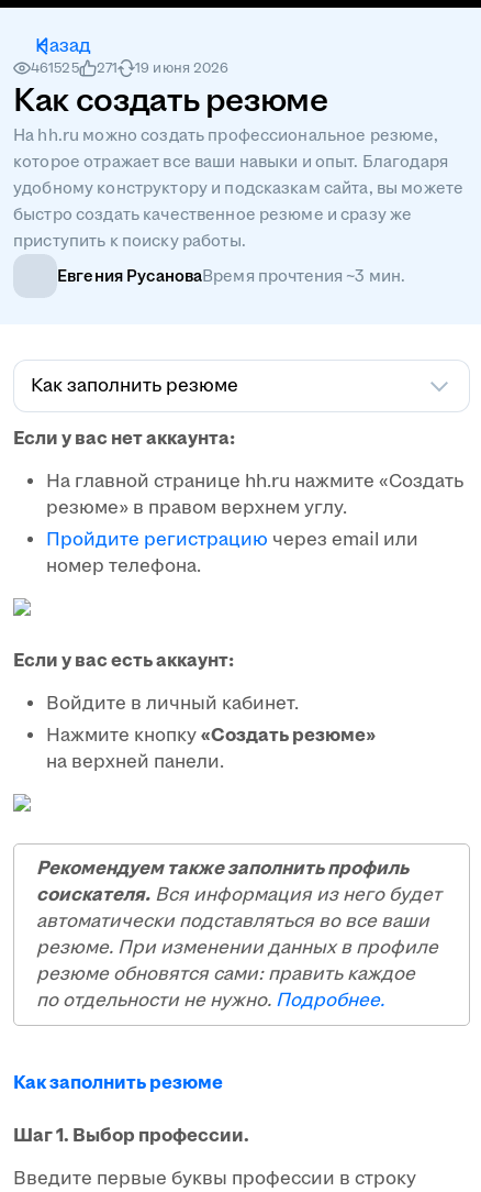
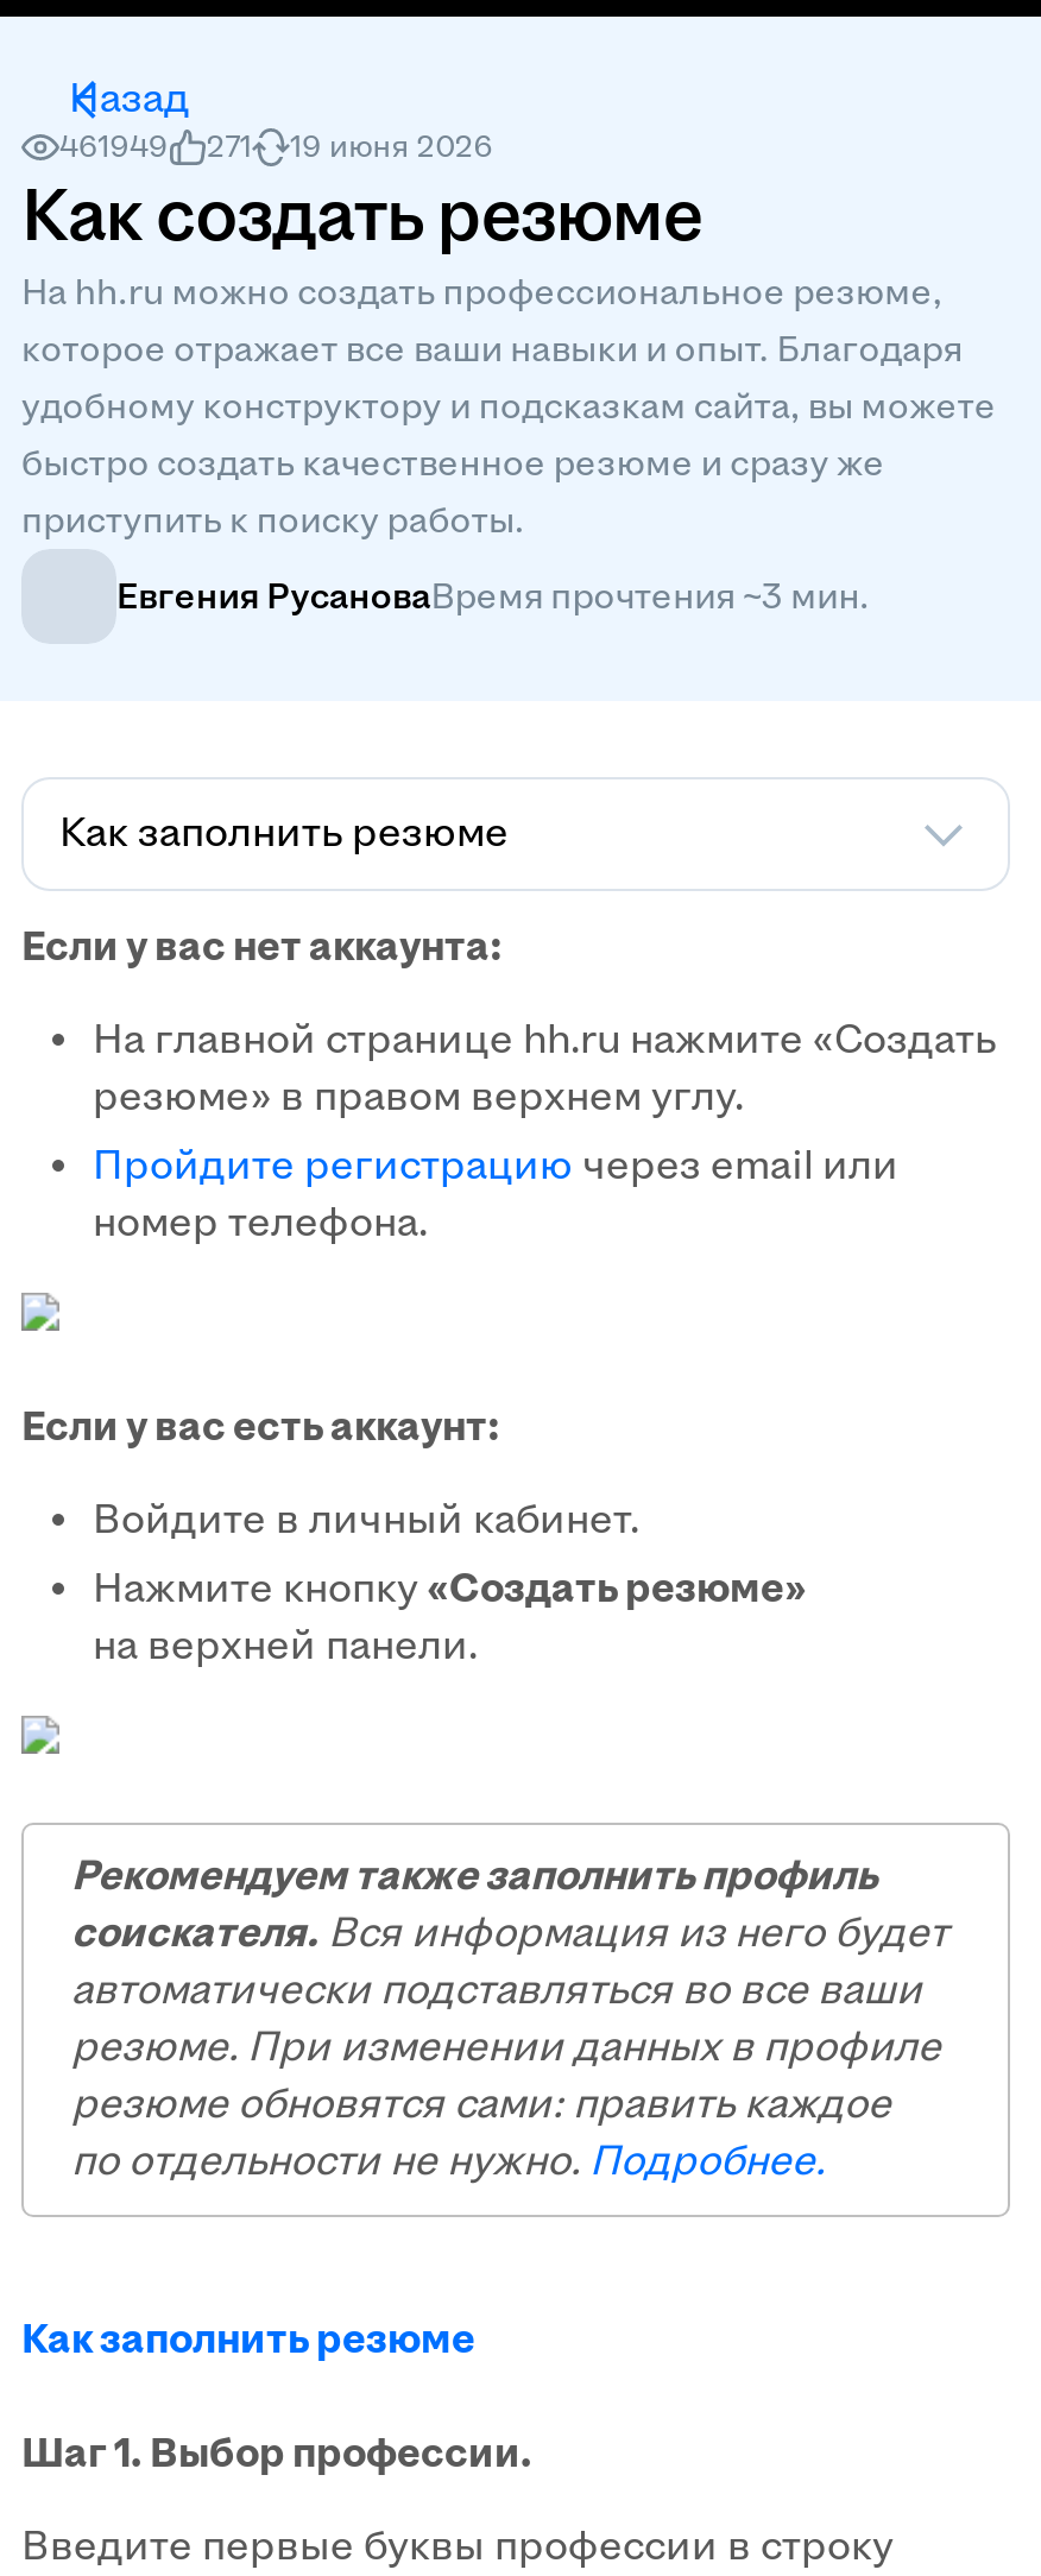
- 461525 271 19 июня 2026
+ 461949 271 19 июня 2026
